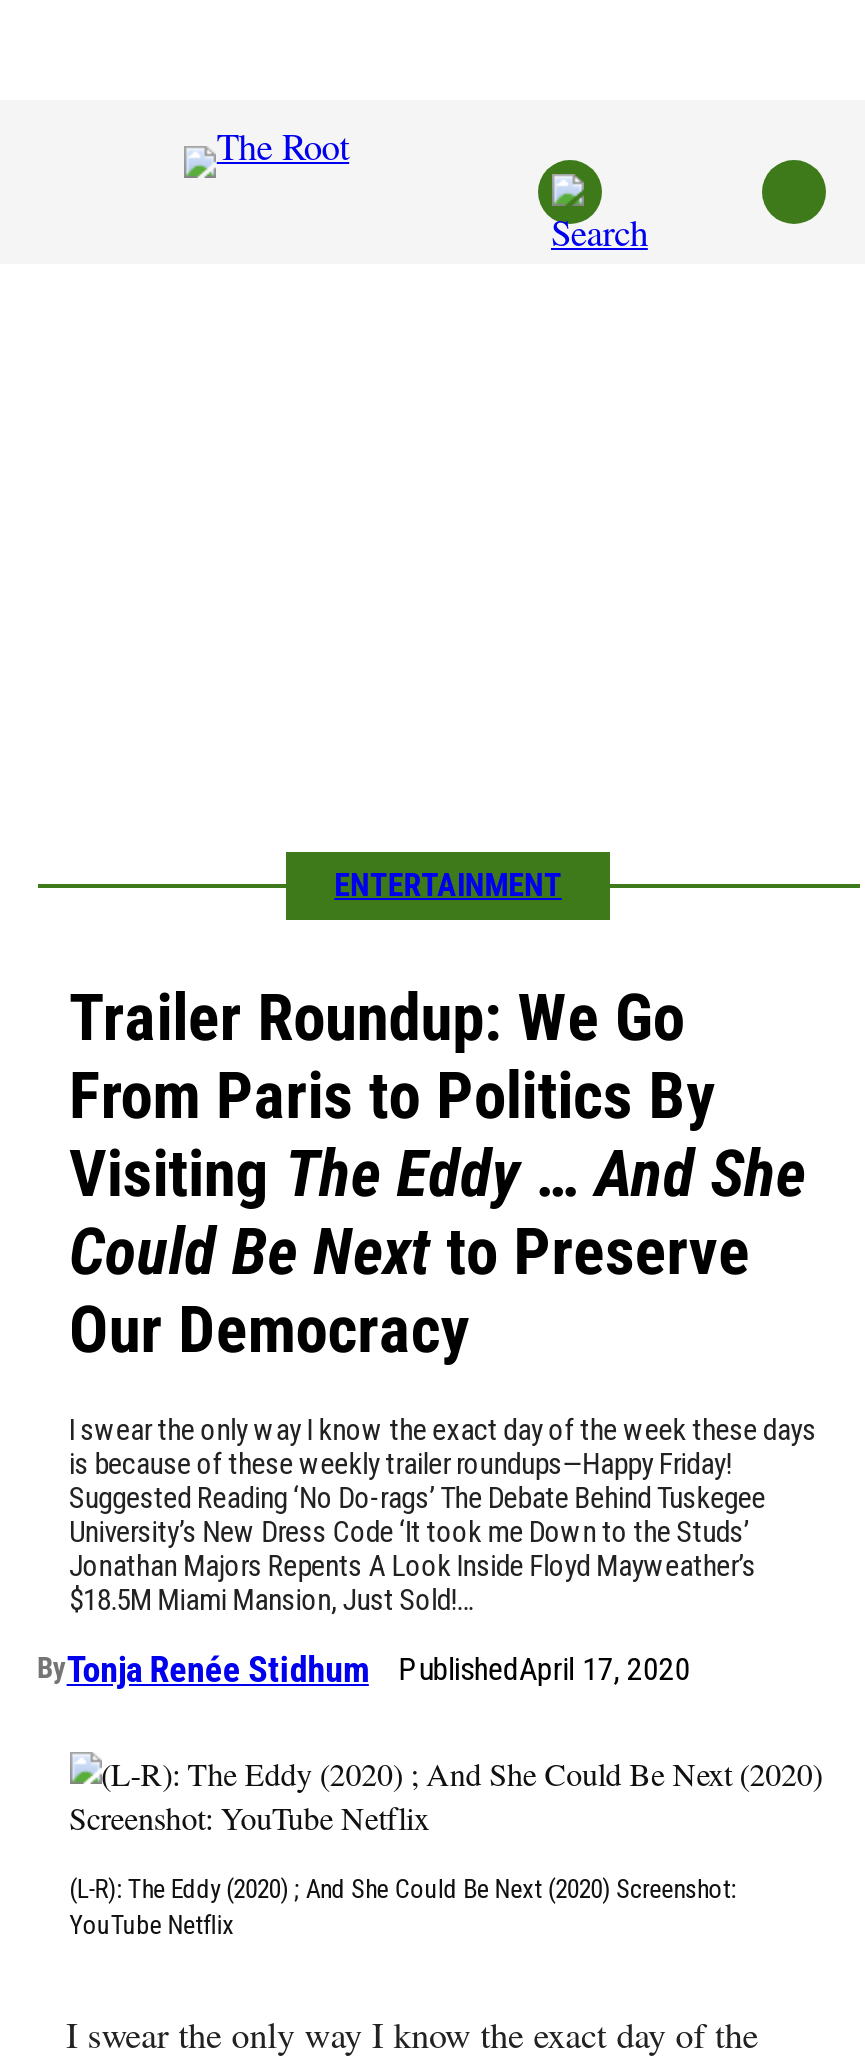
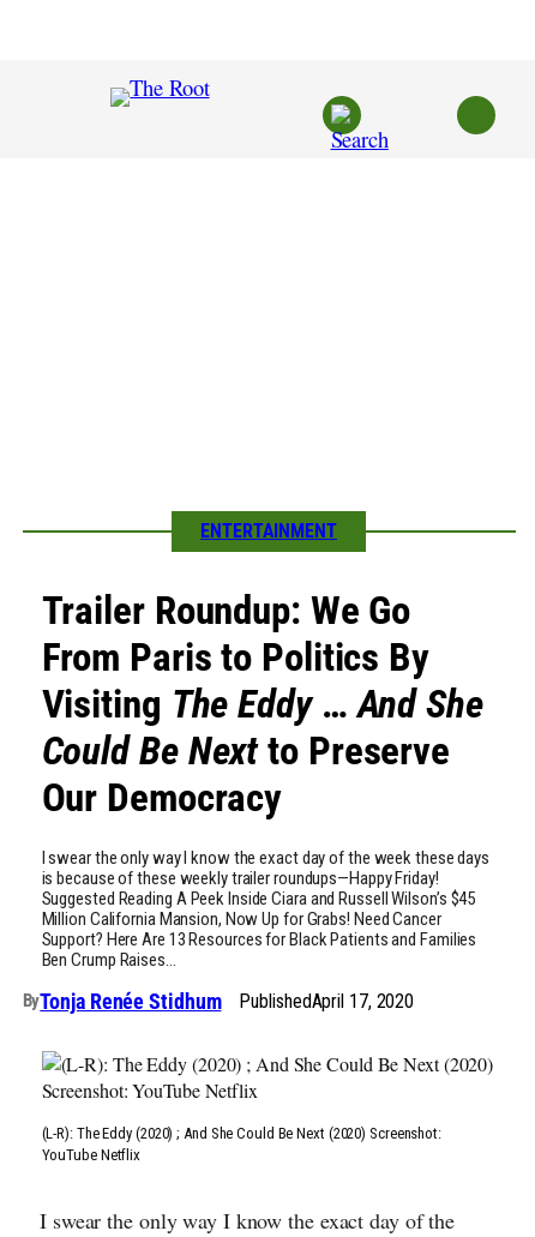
- Suggested Reading ‘No Do-rags’ The Debate Behind Tuskegee
- University’s New Dress Code ‘It took me Down to the Studs’
- Jonathan Majors Repents A Look Inside Floyd Mayweather’s
- $18.5M Miami Mansion, Just Sold!…
+ Suggested Reading A Peek Inside Ciara and Russell Wilson’s $45
+ Million California Mansion, Now Up for Grabs! Need Cancer
+ Support? Here Are 13 Resources for Black Patients and Families
+ Ben Crump Raises…
